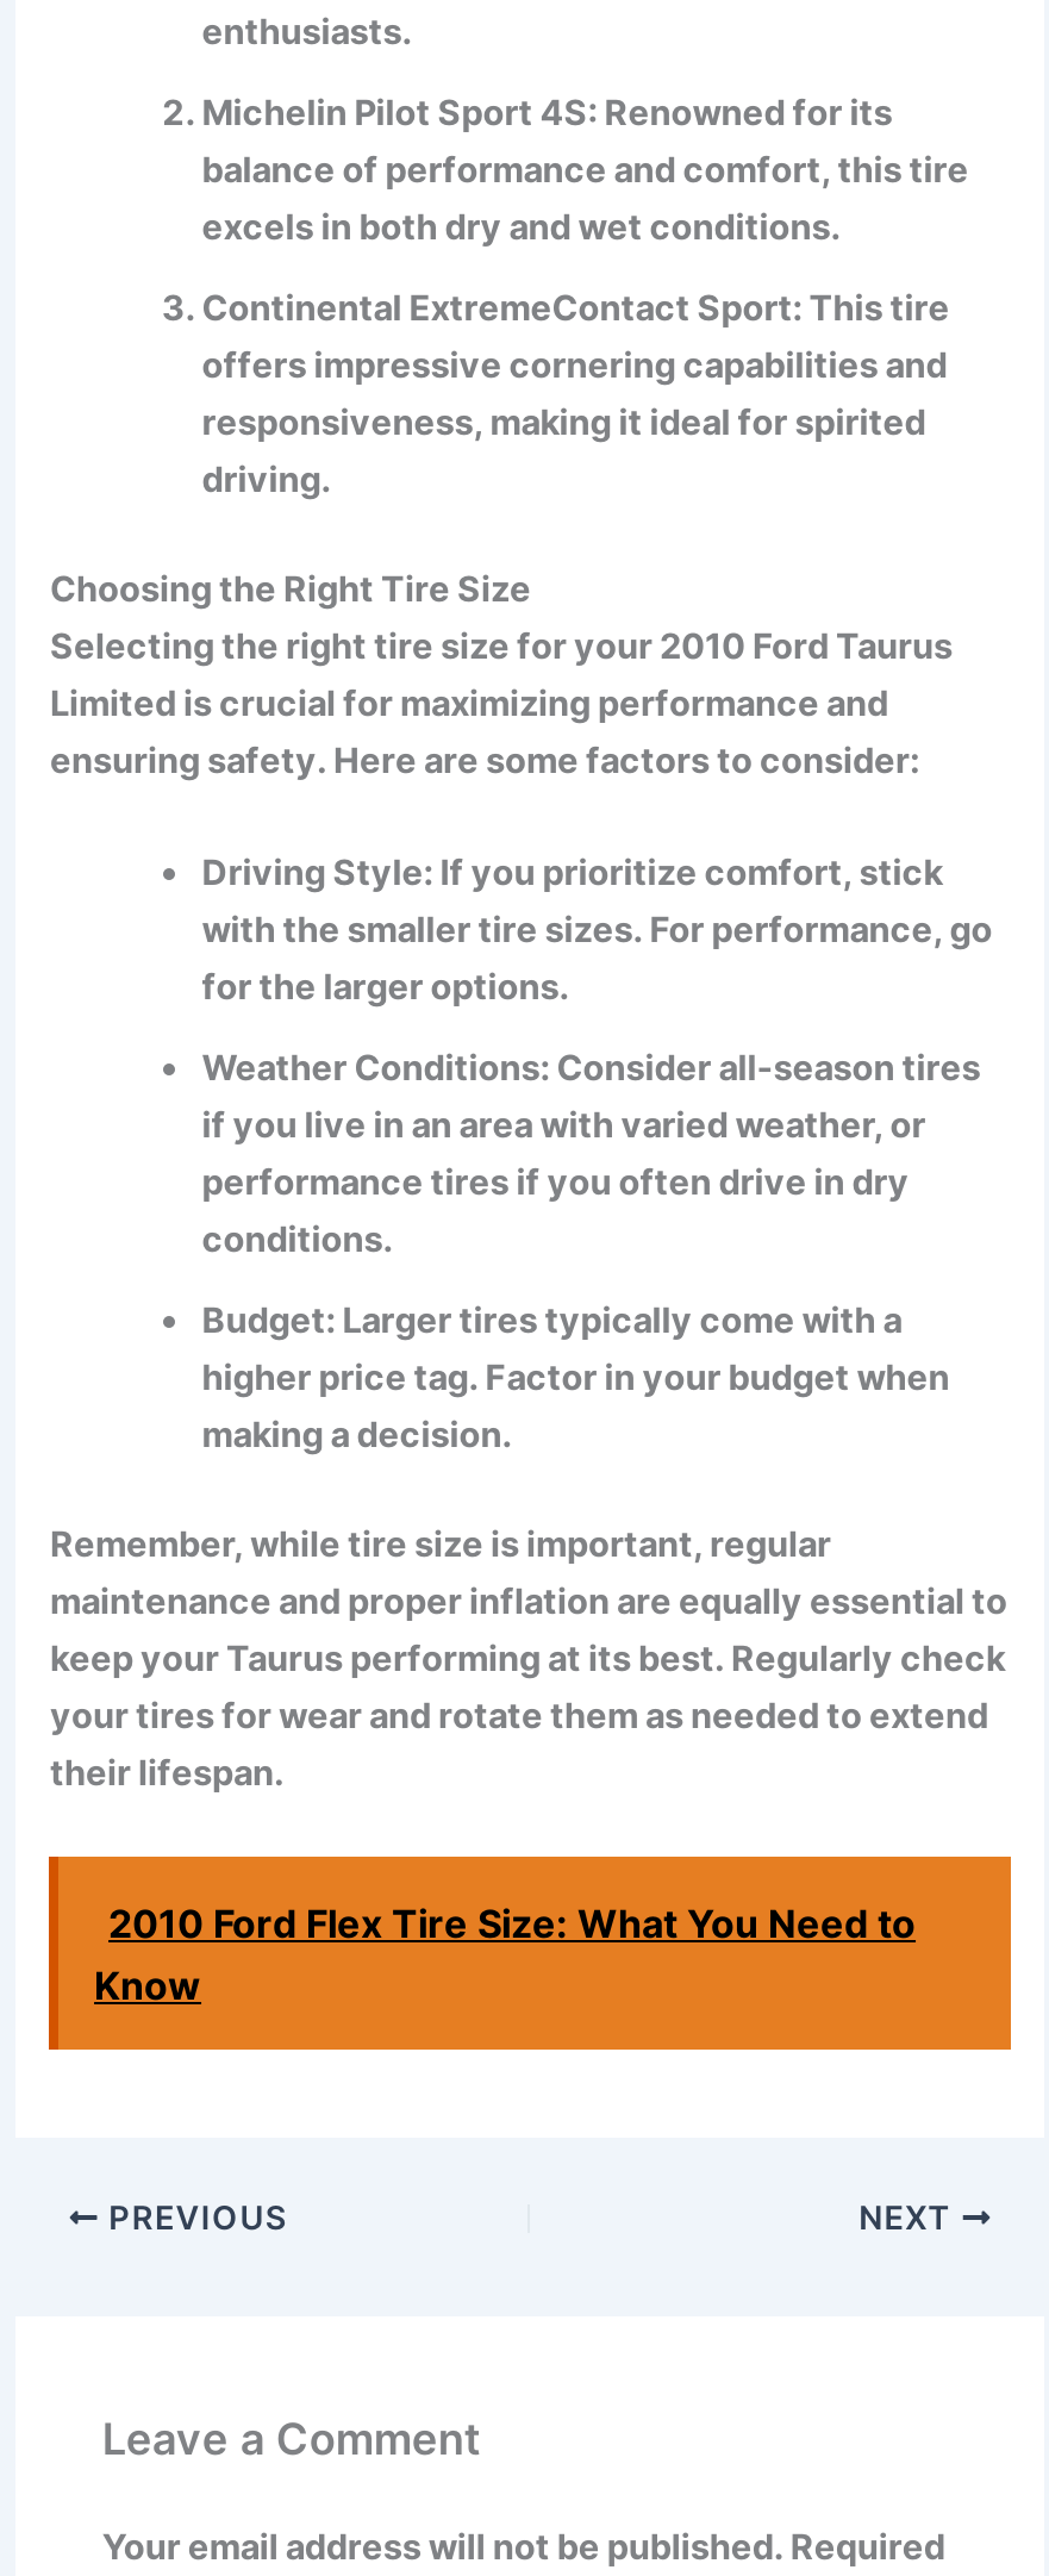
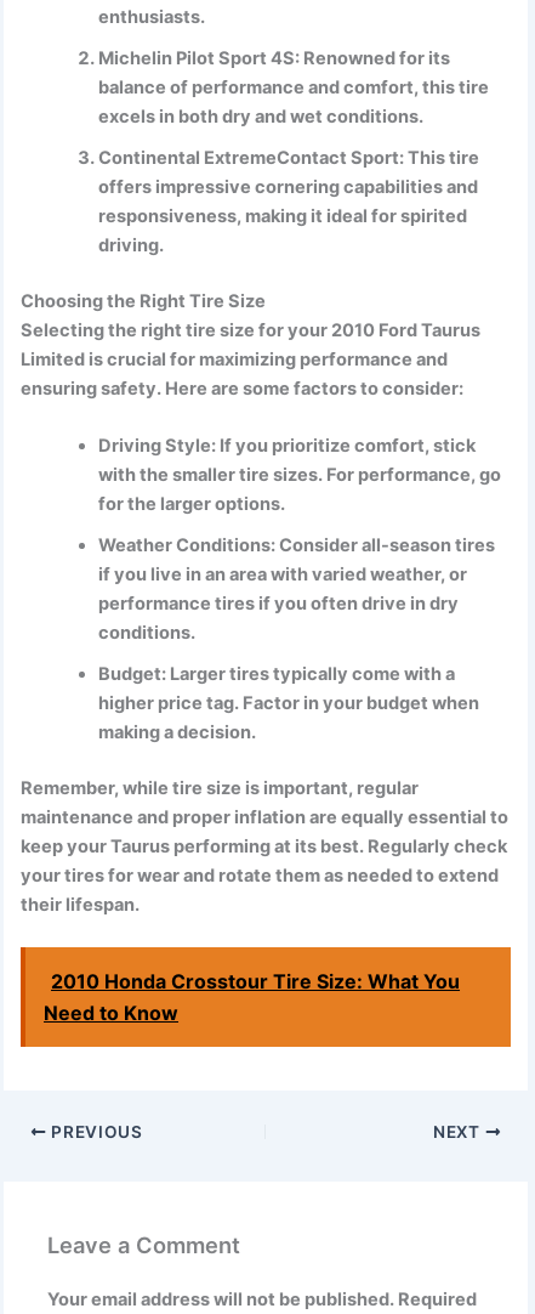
- 2010 Ford Flex Tire Size: What You Need to
- Know
+ 2010 Honda Crosstour Tire Size: What You
+ Need to Know
